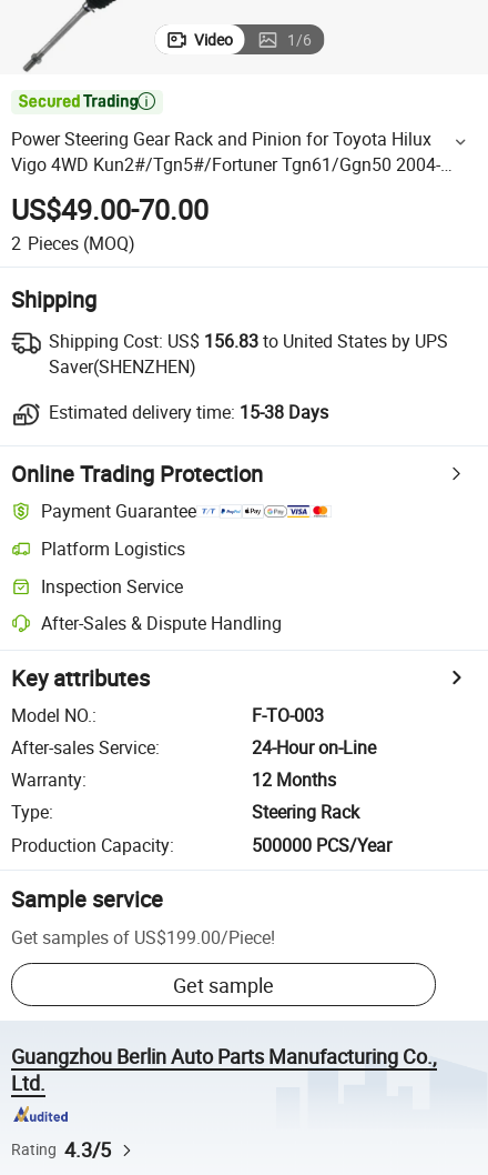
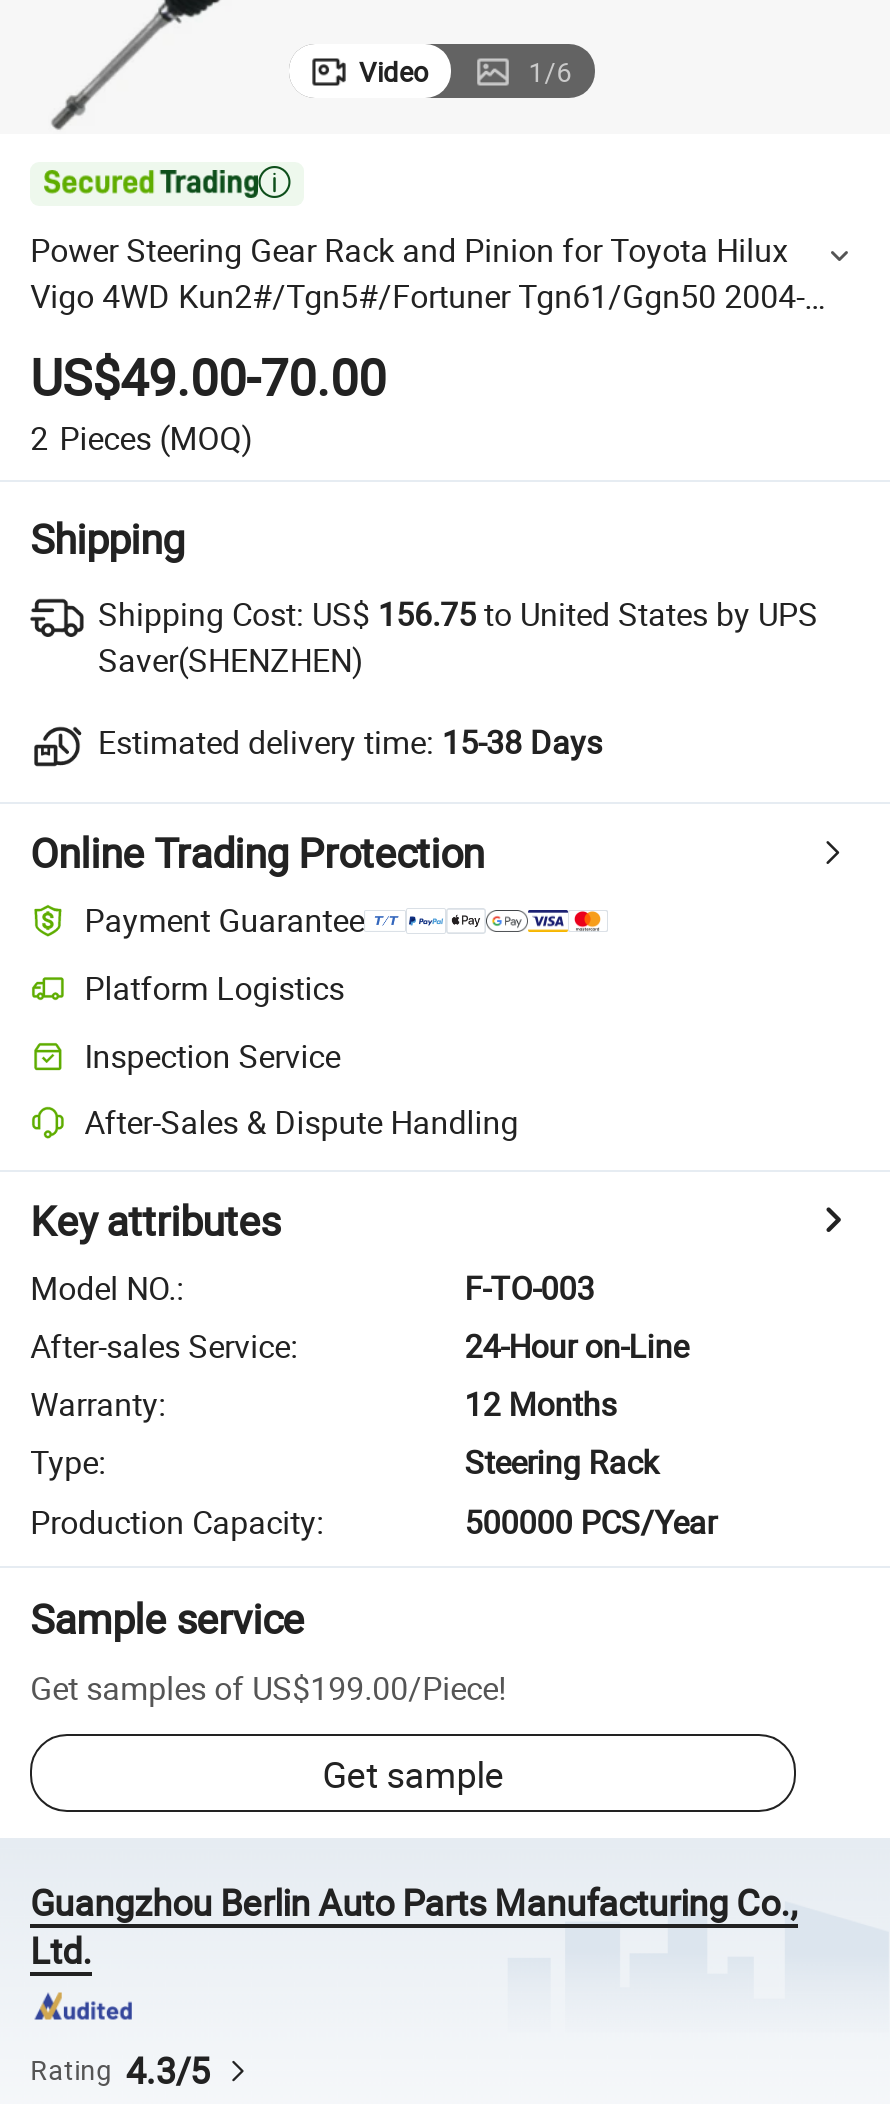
- Shipping Cost: US$156.83 to United States by UPS
+ Shipping Cost: US$156.75 to United States by UPS
